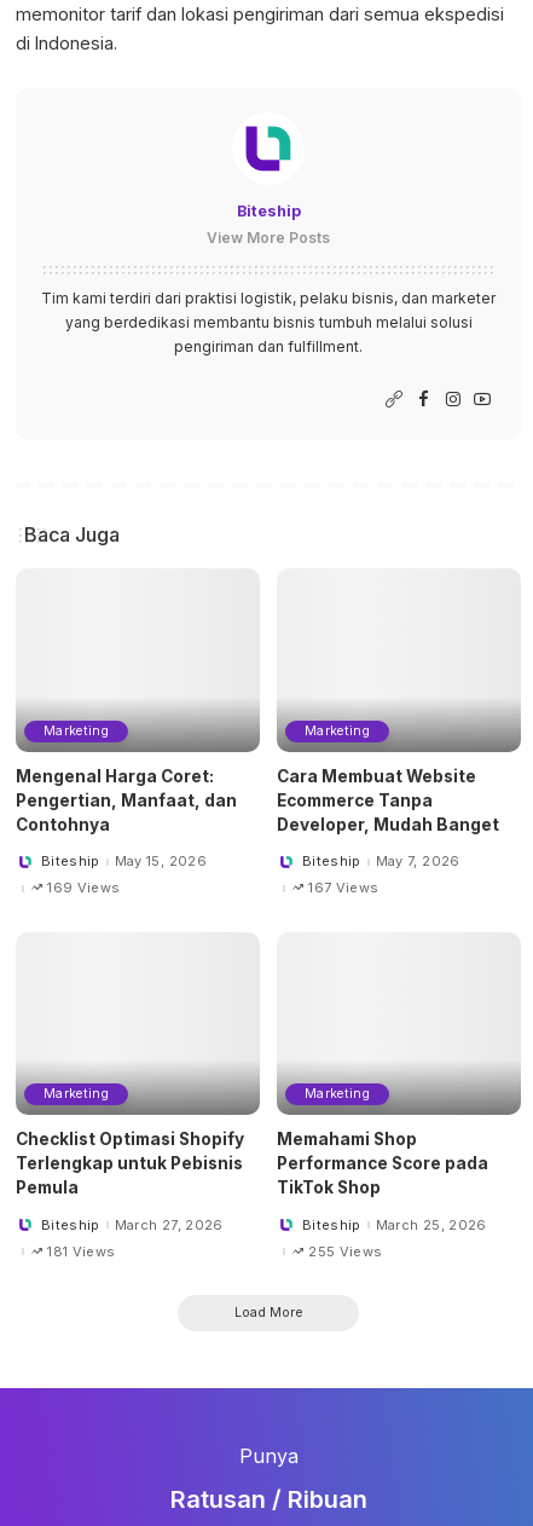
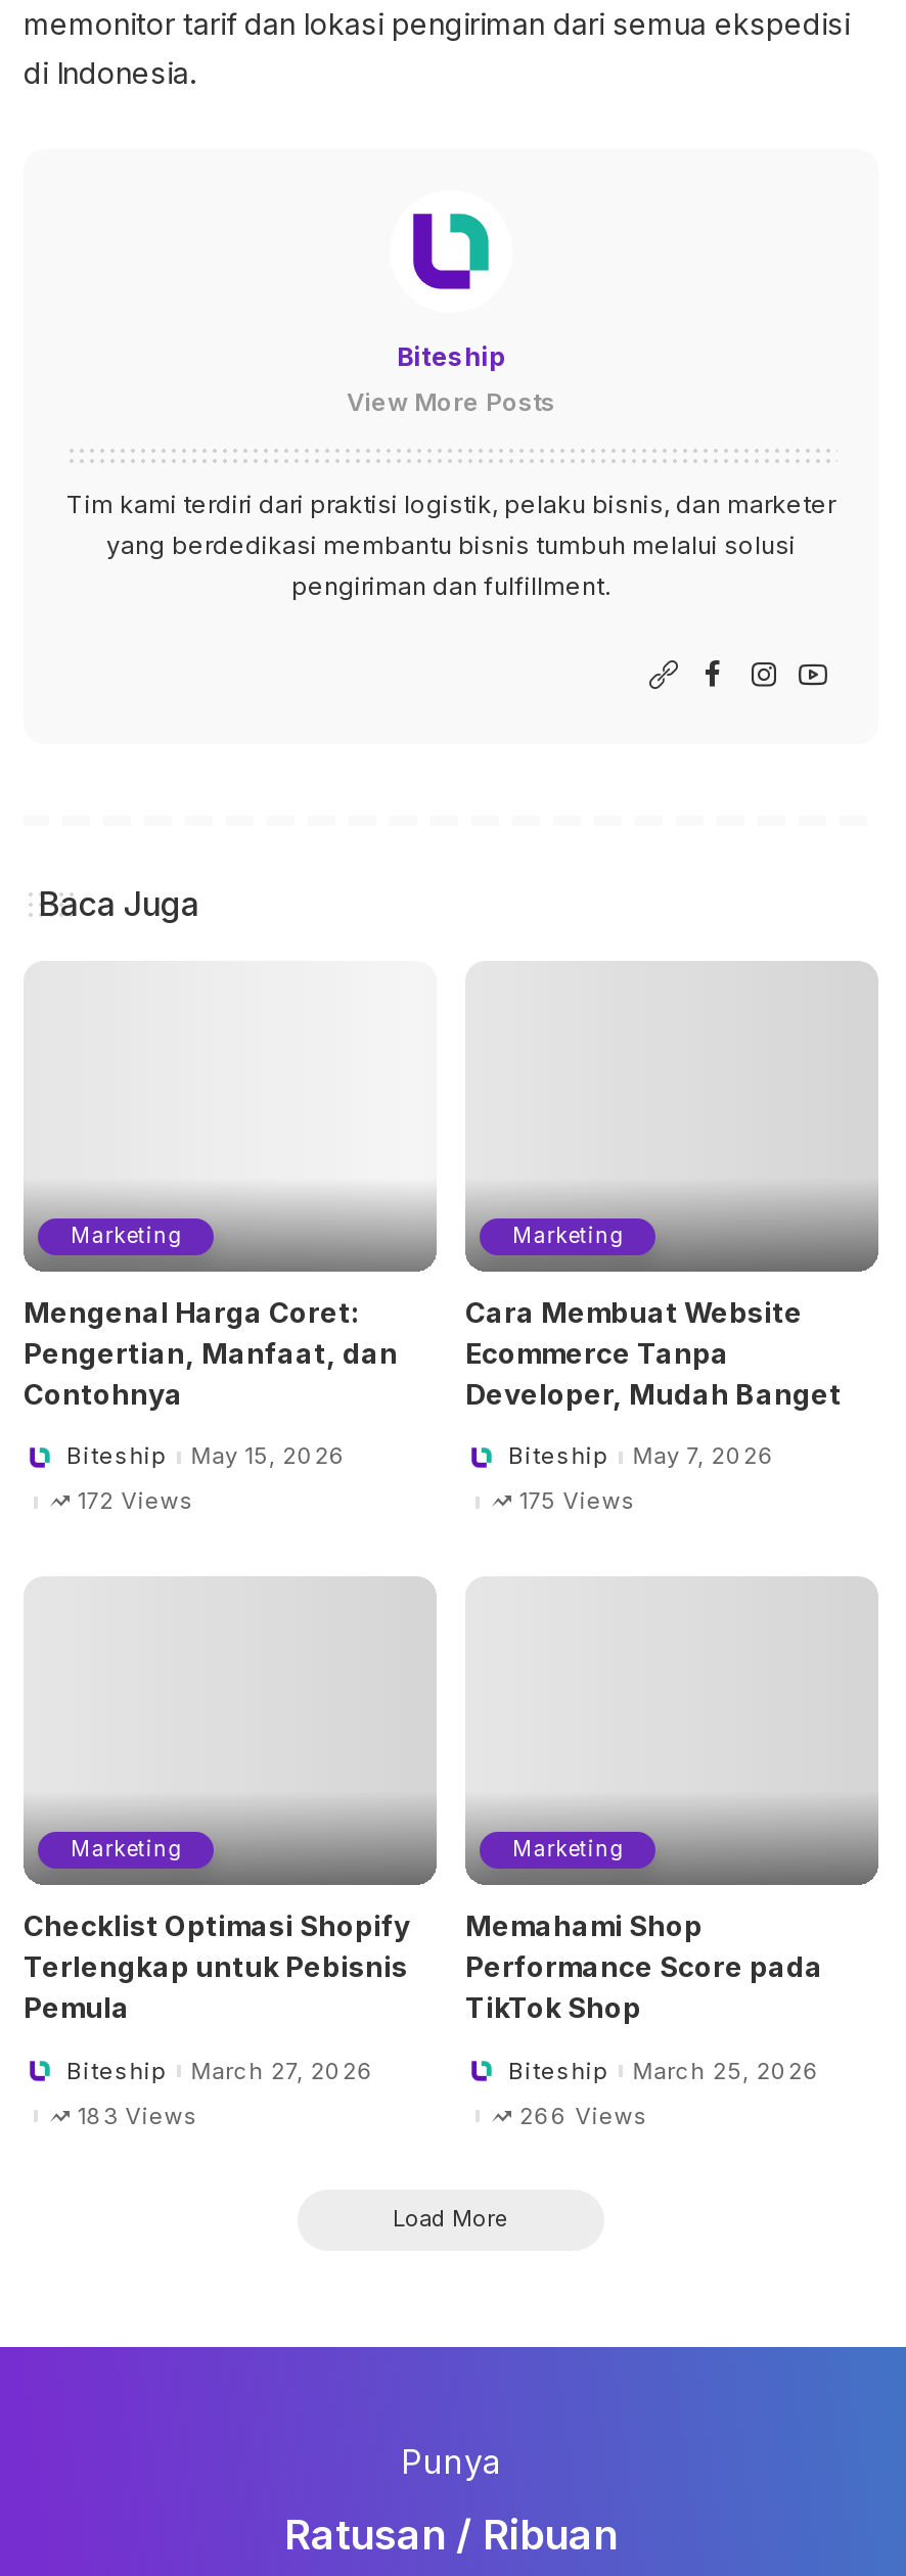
- 169 Views
+ 172 Views

- 167 Views
+ 175 Views

- 181 Views
+ 183 Views

- 255 Views
+ 266 Views
